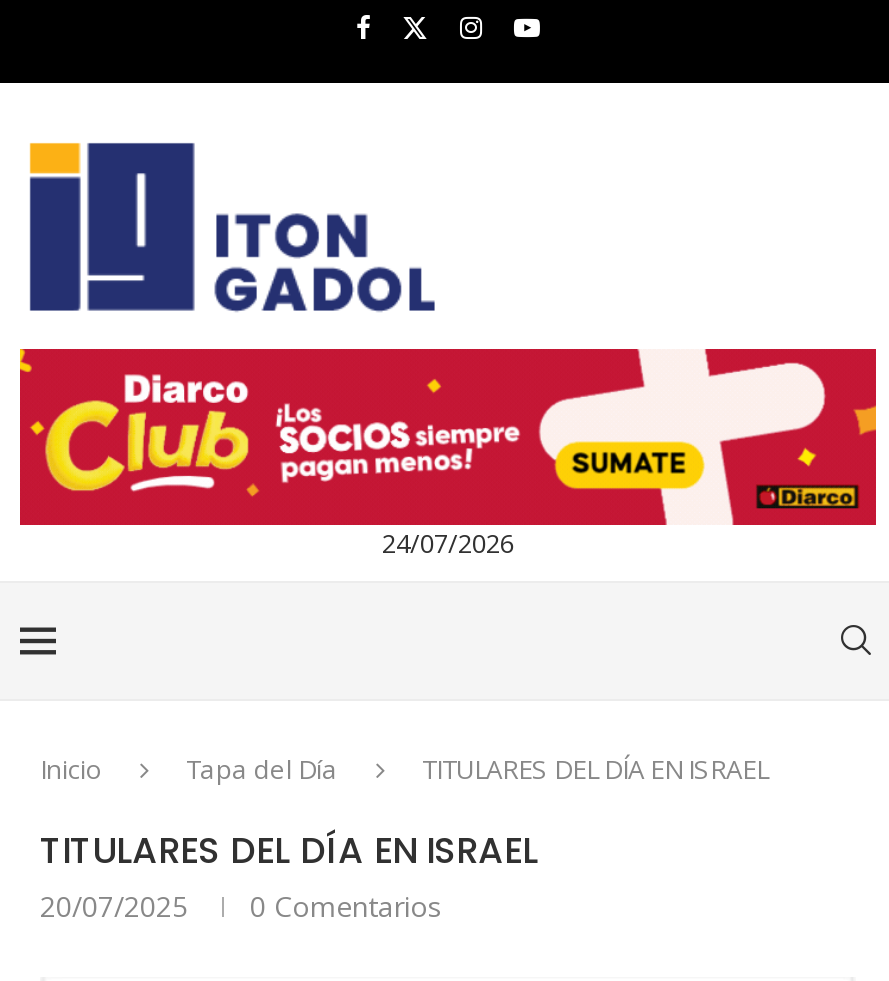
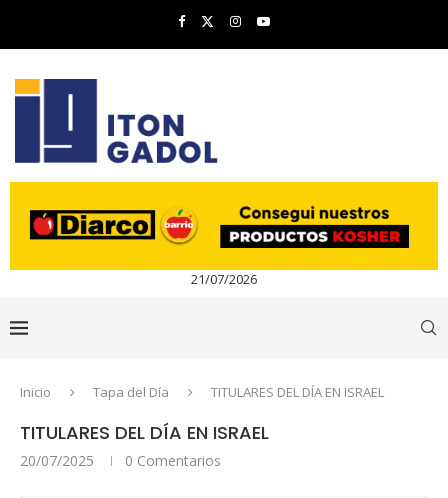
- [image]
- 24/07/2026
+ [image]
+ 21/07/2026
